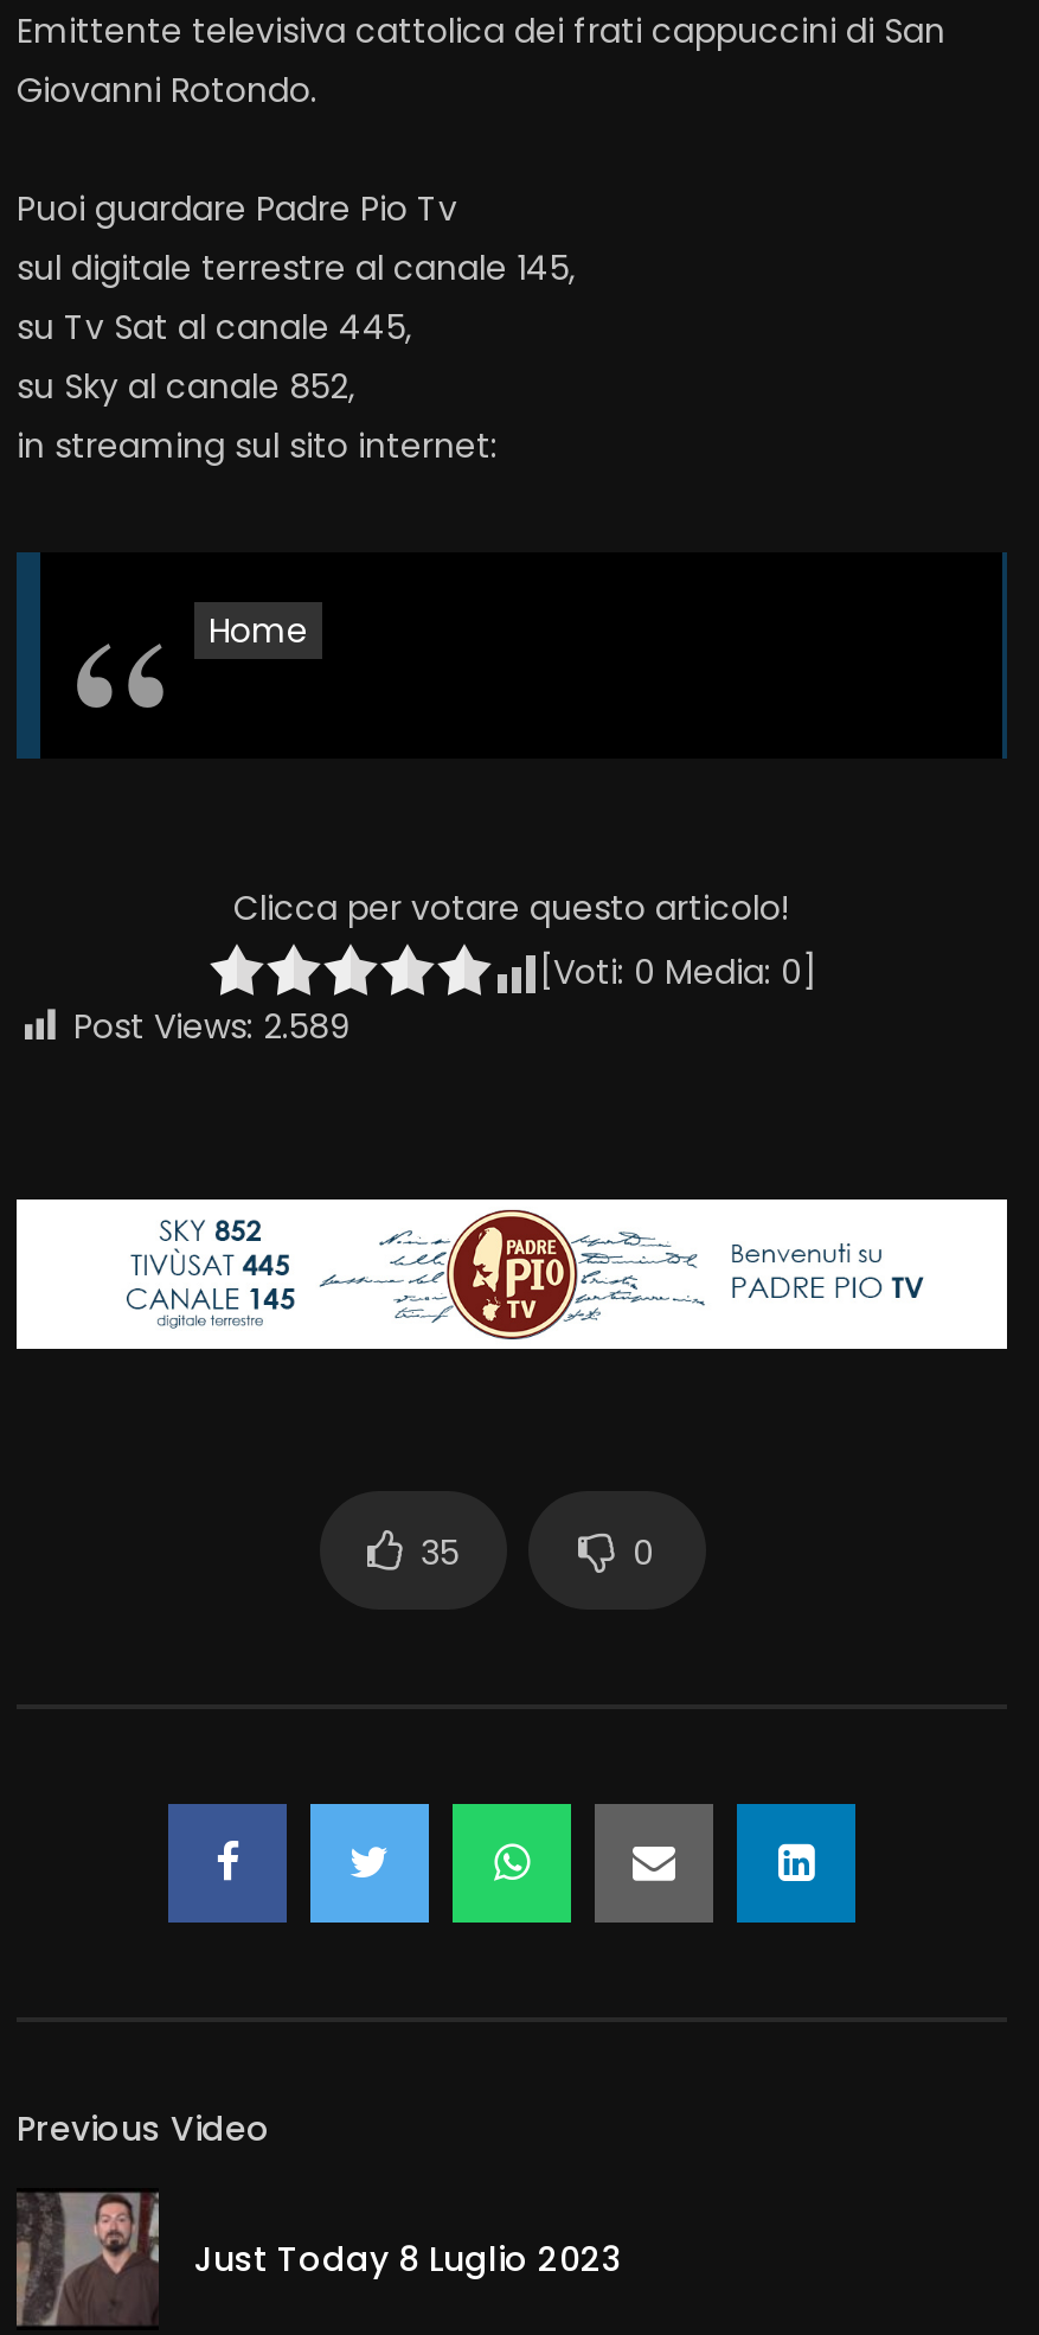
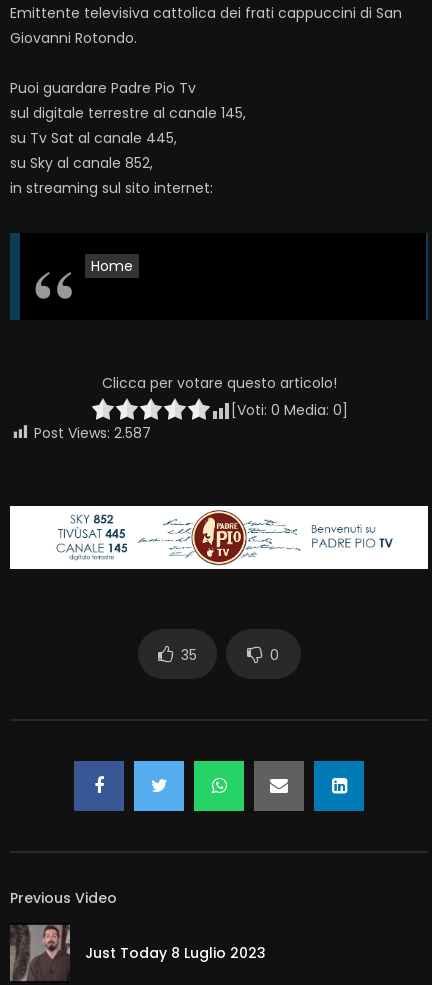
- Post Views: 2.589
+ Post Views: 2.587
